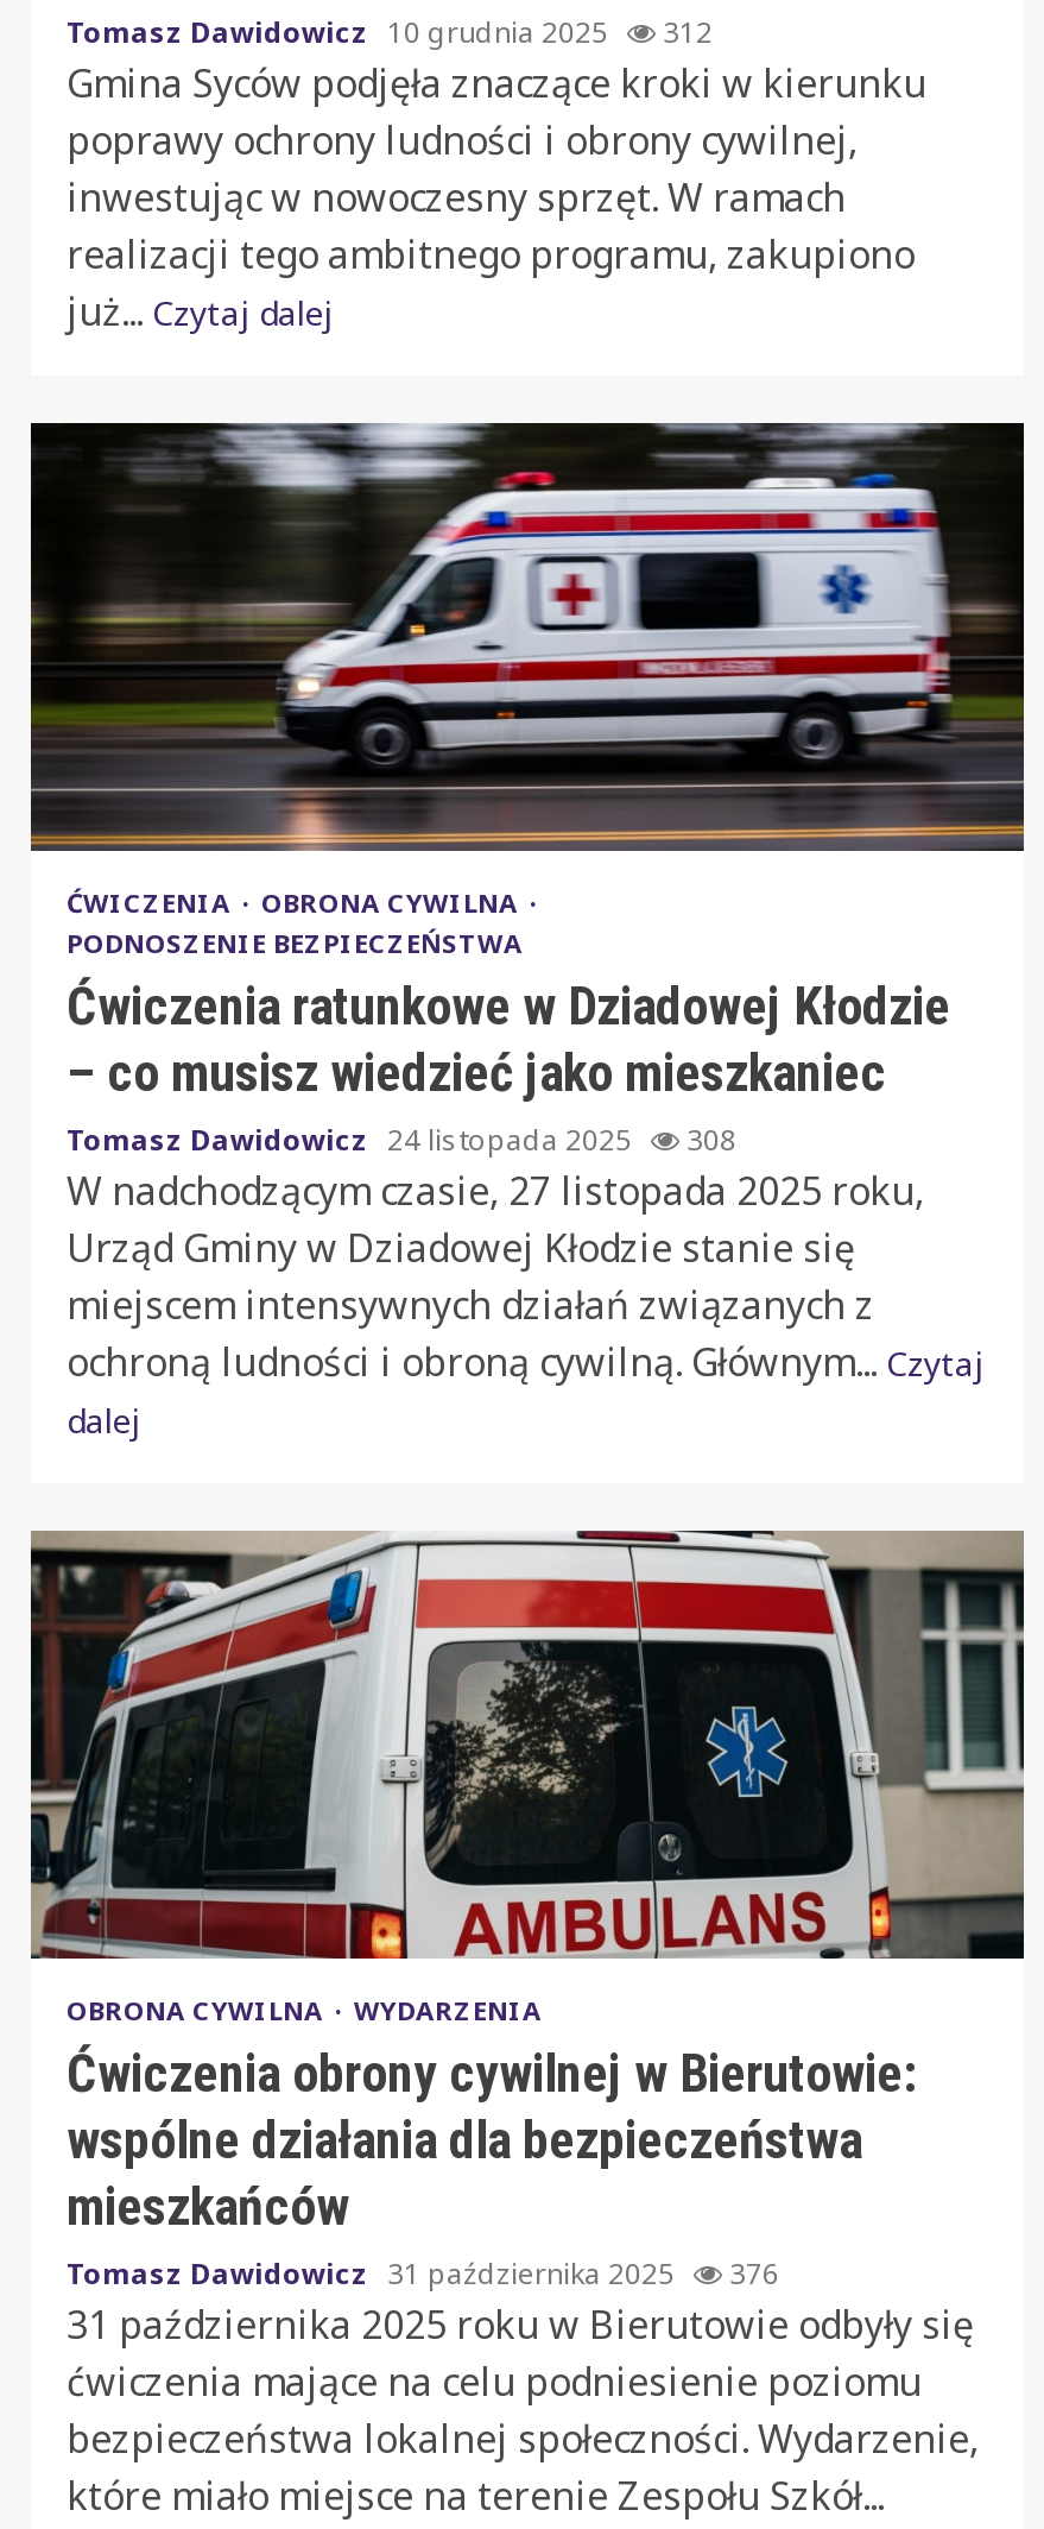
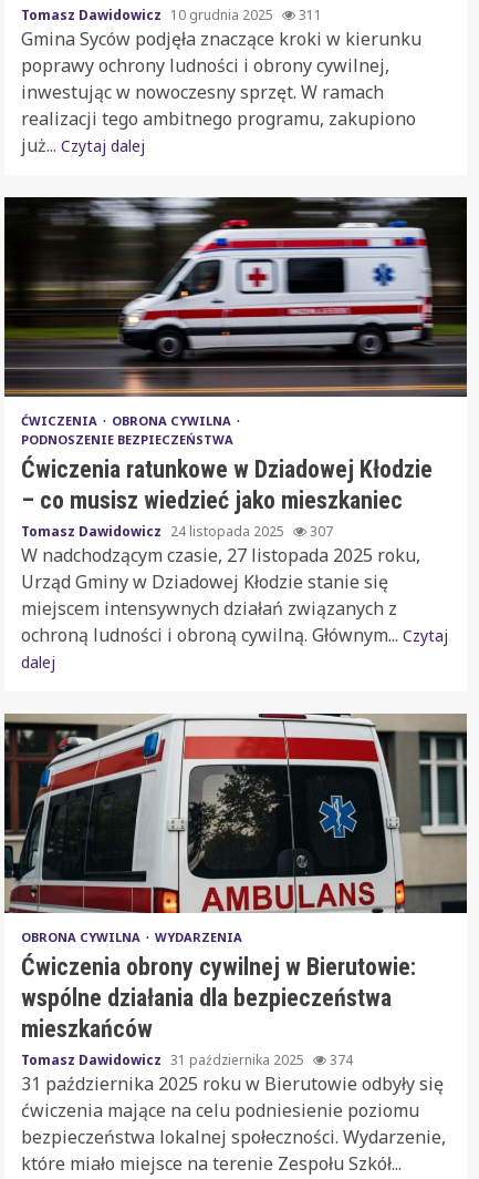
- Tomasz Dawidowicz 10 grudnia 2025 312
+ Tomasz Dawidowicz 10 grudnia 2025 311

- Tomasz Dawidowicz 24 listopada 2025 308
+ Tomasz Dawidowicz 24 listopada 2025 307

- Tomasz Dawidowicz 31 października 2025 376
+ Tomasz Dawidowicz 31 października 2025 374
